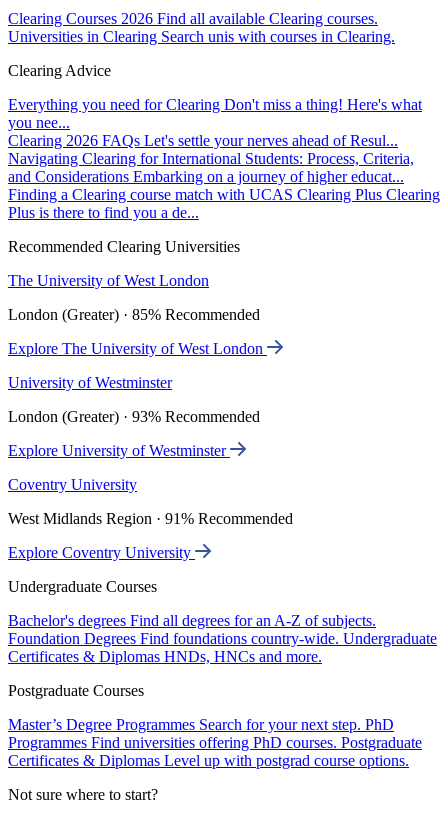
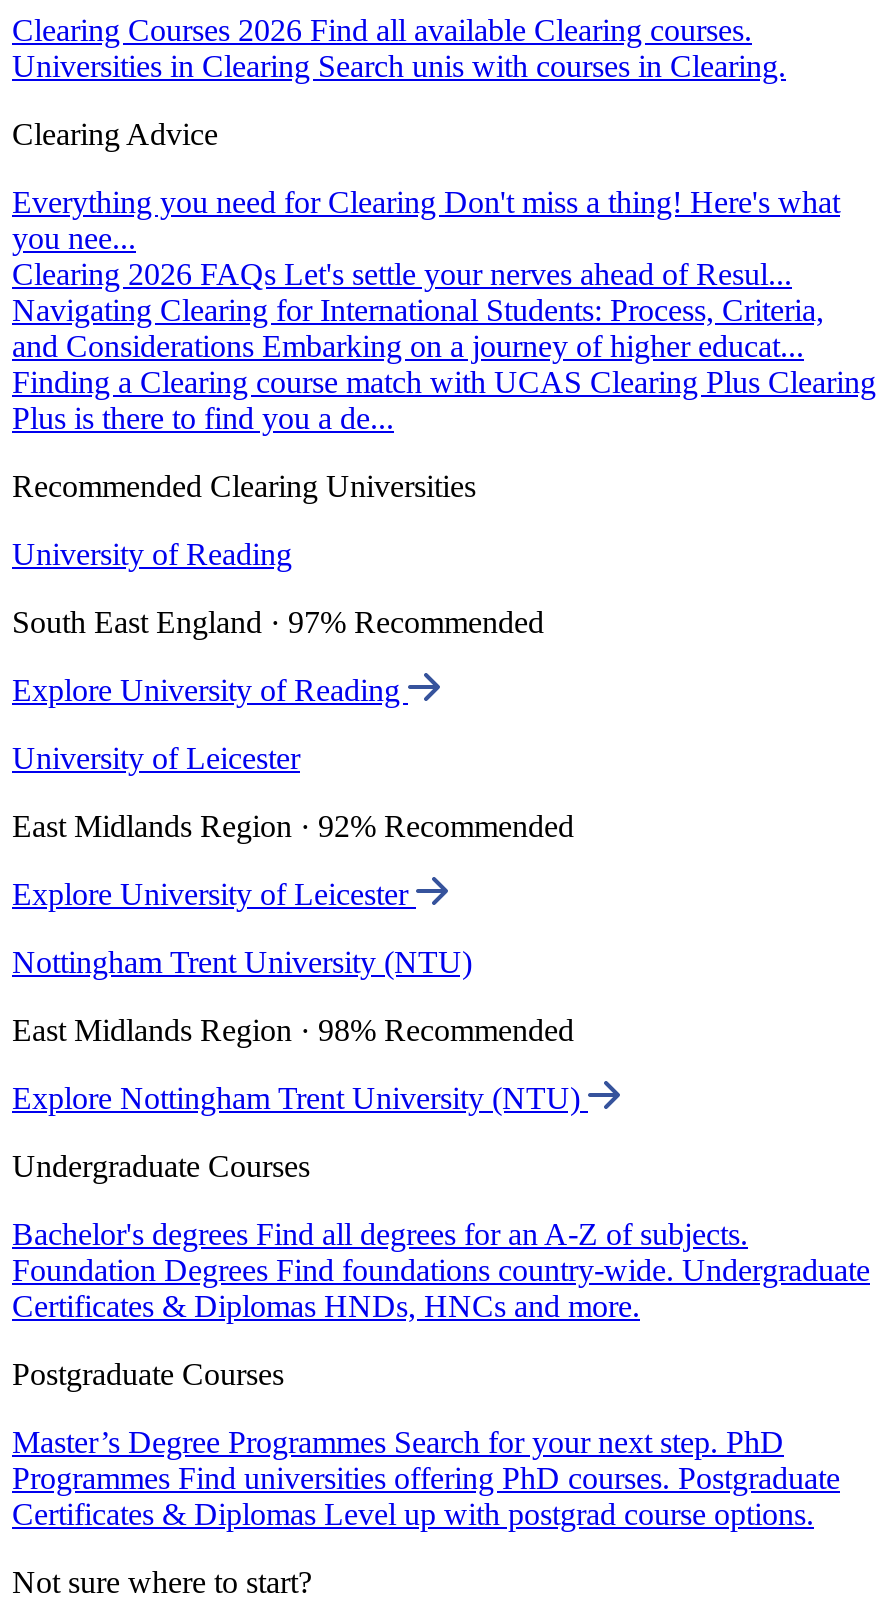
- The University of West London
+ University of Reading

- London (Greater) · 85% Recommended
+ South East England · 97% Recommended

- Explore The University of West London
+ Explore University of Reading

- University of Westminster
+ University of Leicester

- London (Greater) · 93% Recommended
+ East Midlands Region · 92% Recommended

- Explore University of Westminster
+ Explore University of Leicester

- Coventry University
+ Nottingham Trent University (NTU)

- West Midlands Region · 91% Recommended
+ East Midlands Region · 98% Recommended

- Explore Coventry University
+ Explore Nottingham Trent University (NTU)
